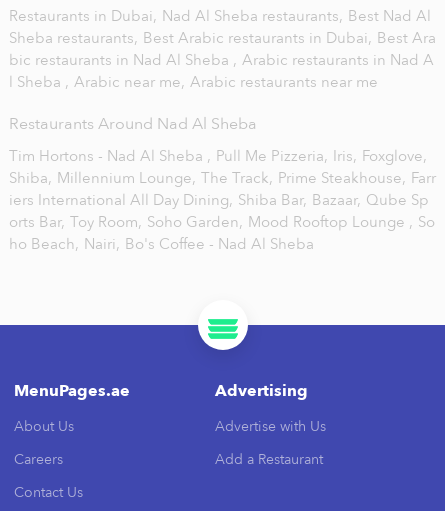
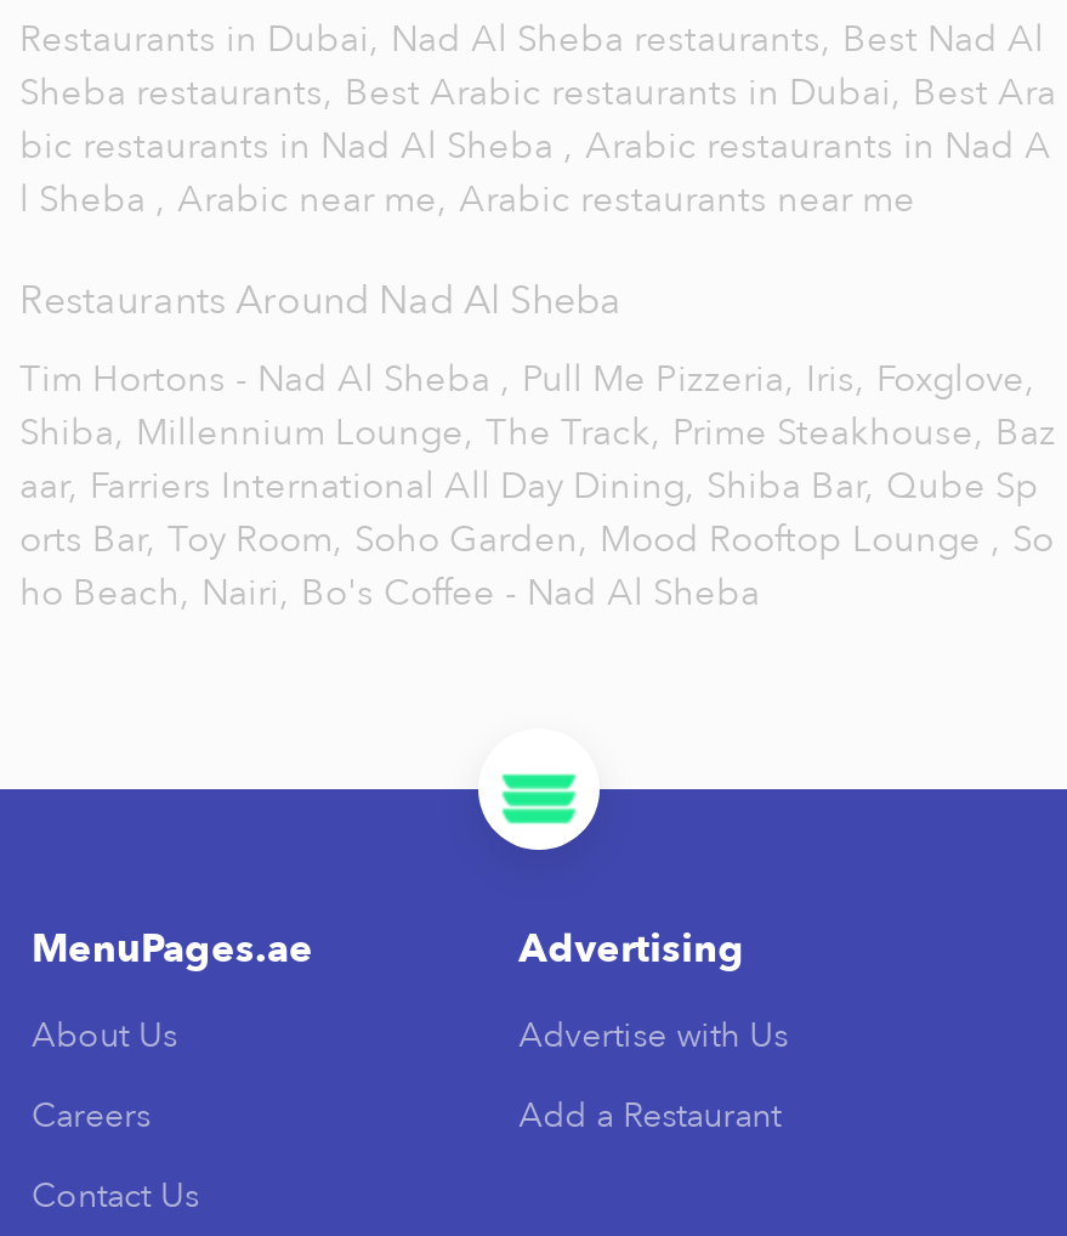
- Shiba, Millennium Lounge, The Track, Prime Steakhouse, Farr
+ Shiba, Millennium Lounge, The Track, Prime Steakhouse, Baz

- iers International All Day Dining, Shiba Bar, Bazaar, Qube Sp
+ aar, Farriers International All Day Dining, Shiba Bar, Qube Sp
